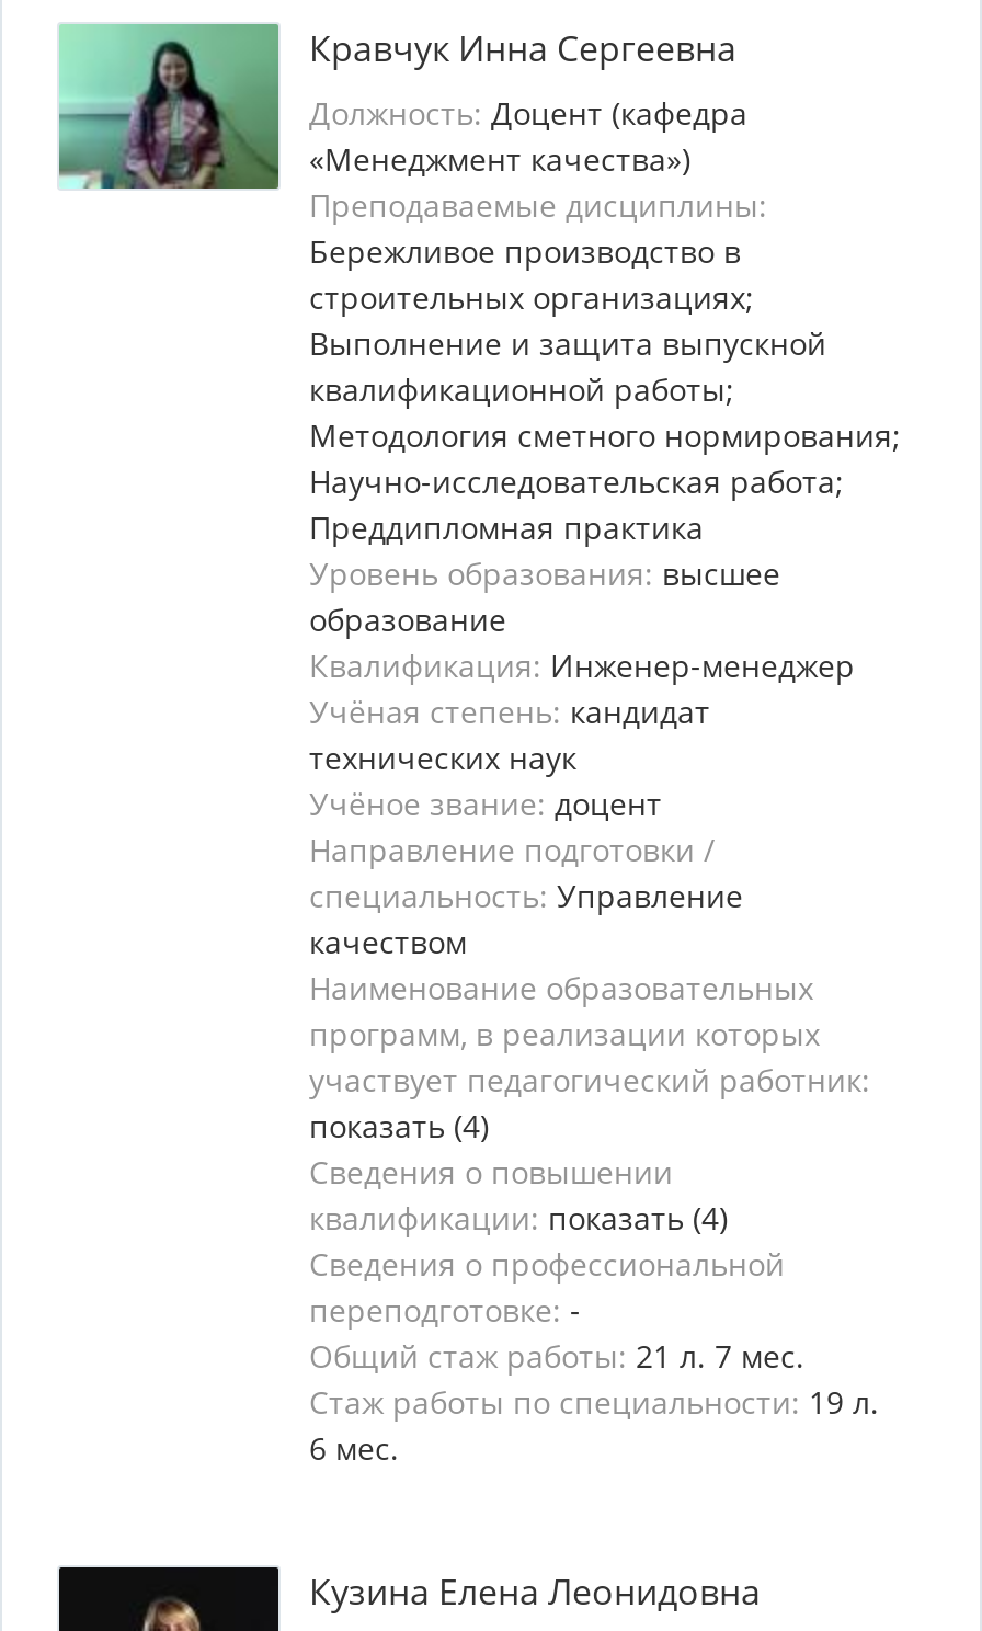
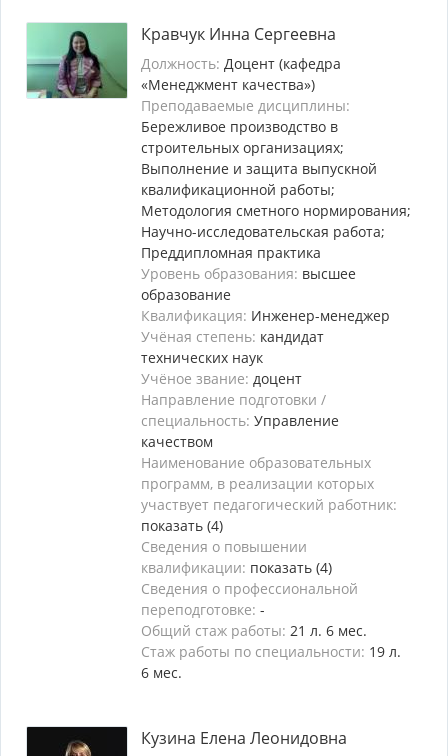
- Общий стаж работы: 21 л. 7 мес.
+ Общий стаж работы: 21 л. 6 мес.
